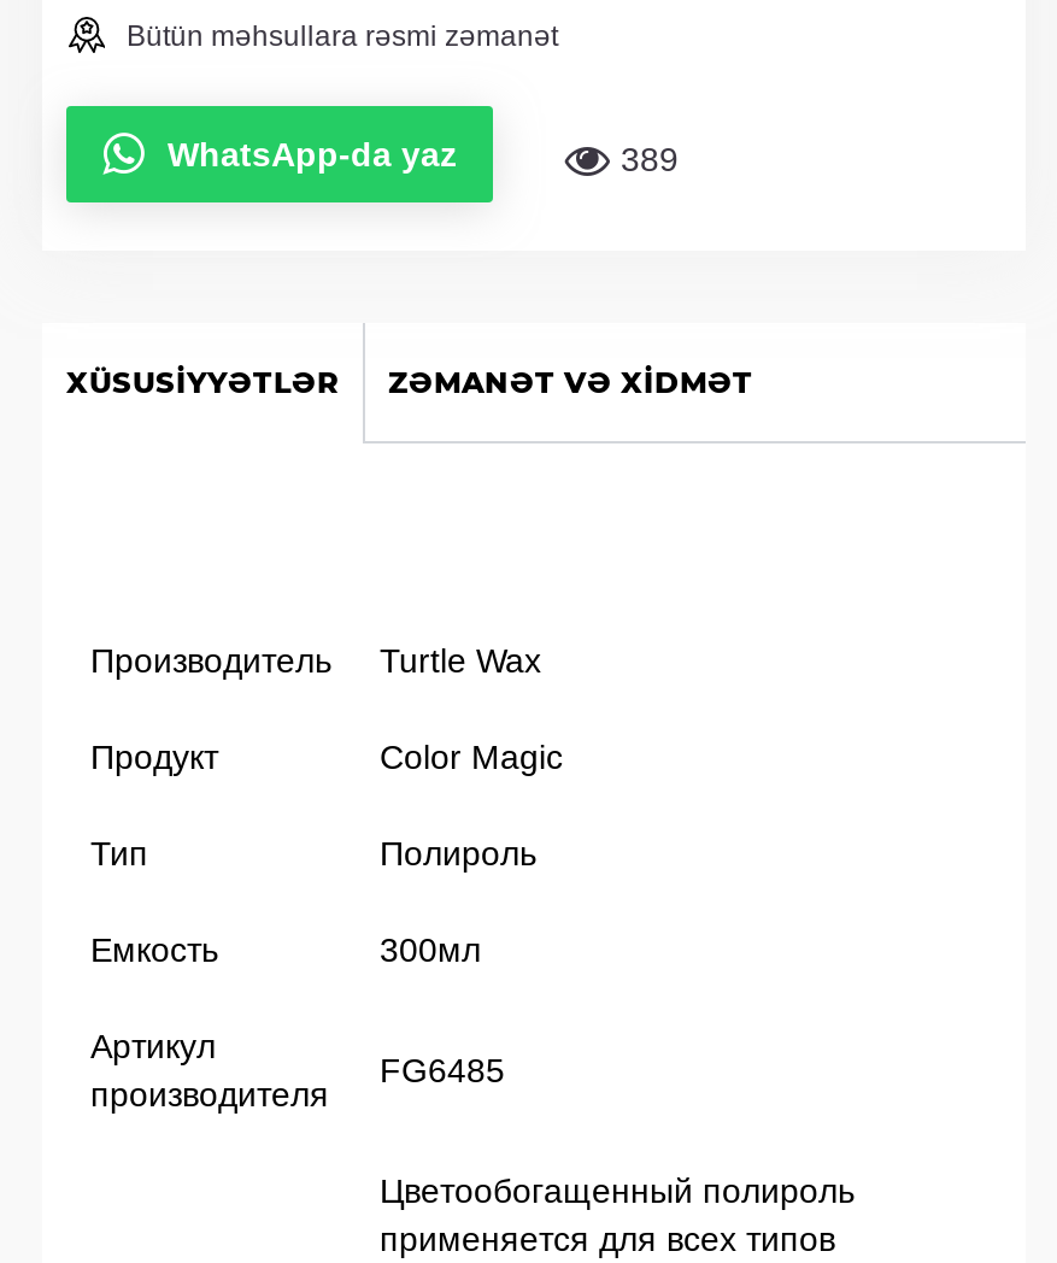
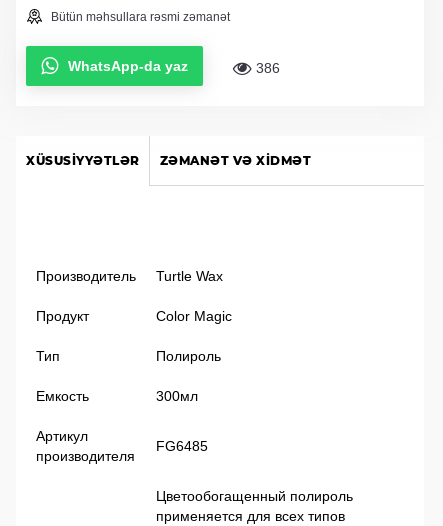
- 389
+ 386
